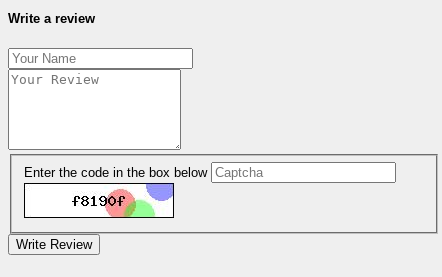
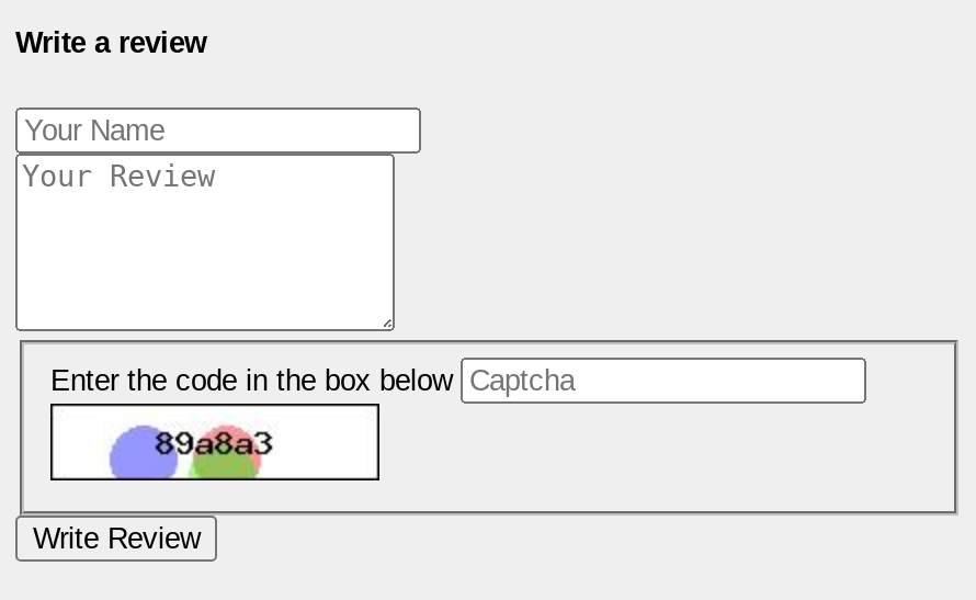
- [image]
+ [image]
